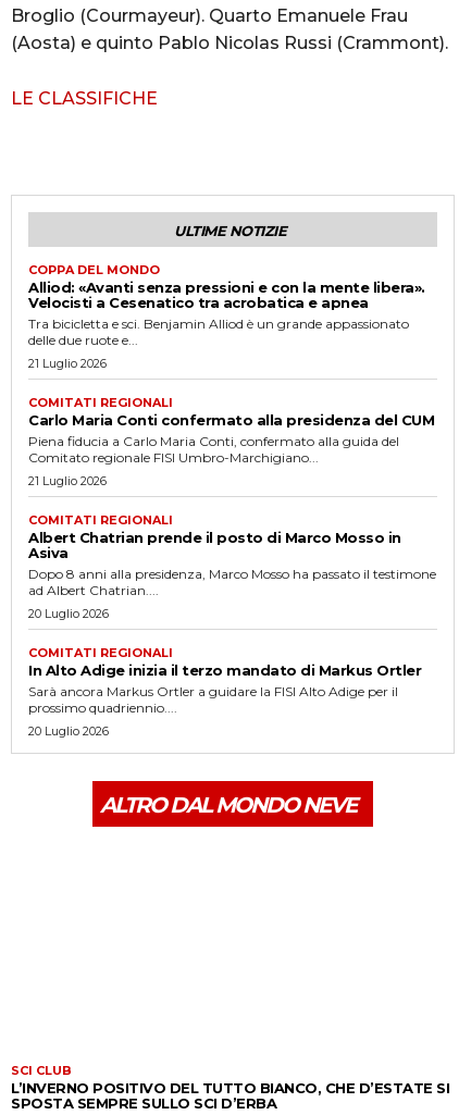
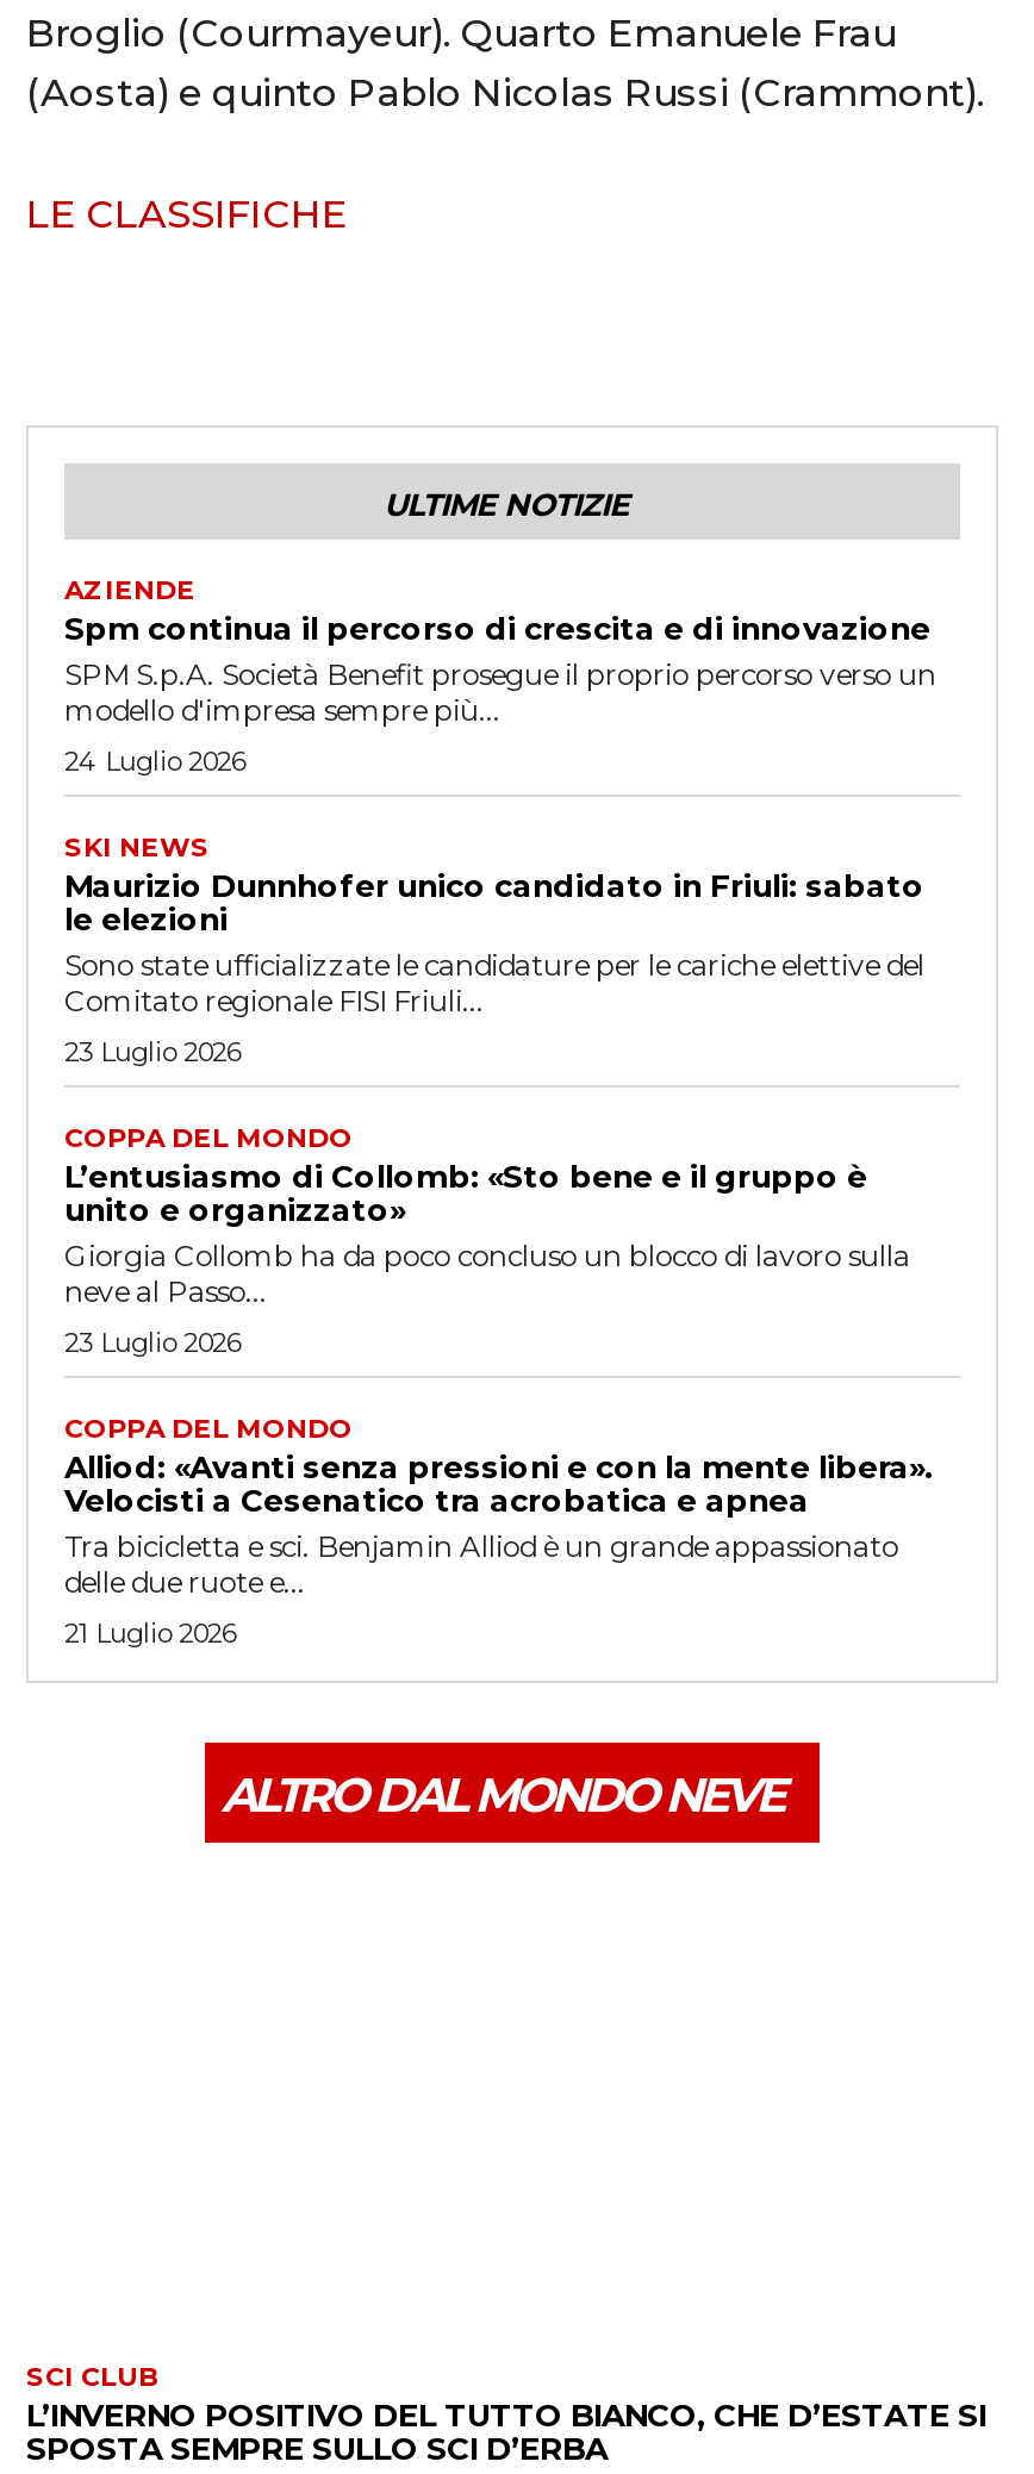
+ AZIENDE
+ Spm continua il percorso di crescita e di innovazione
+ SPM S.p.A. Società Benefit prosegue il proprio percorso verso un
+ modello d'impresa sempre più...
+ 24 Luglio 2026
+ SKI NEWS
+ Maurizio Dunnhofer unico candidato in Friuli: sabato
+ le elezioni
+ Sono state ufficializzate le candidature per le cariche elettive del
+ Comitato regionale FISI Friuli...
+ 23 Luglio 2026
+ COPPA DEL MONDO
+ L’entusiasmo di Collomb: «Sto bene e il gruppo è
+ unito e organizzato»
+ Giorgia Collomb ha da poco concluso un blocco di lavoro sulla
+ neve al Passo...
+ 23 Luglio 2026

moved down: COPPA DEL MONDO | Alliod: «Avanti senza pressioni e con la mente libera». | Velocisti a Cesenatico tra acrobatica e apnea | Tra bicicletta e sci. Benjamin Alliod è un grande appassionato | delle due ruote e... | 21 Luglio 2026

- COMITATI REGIONALI
- Carlo Maria Conti confermato alla presidenza del CUM
- Piena fiducia a Carlo Maria Conti, confermato alla guida del
- Comitato regionale FISI Umbro-Marchigiano...
- 21 Luglio 2026
- COMITATI REGIONALI
- Albert Chatrian prende il posto di Marco Mosso in
- Asiva
- Dopo 8 anni alla presidenza, Marco Mosso ha passato il testimone
- ad Albert Chatrian....
- 20 Luglio 2026
- COMITATI REGIONALI
- In Alto Adige inizia il terzo mandato di Markus Ortler
- Sarà ancora Markus Ortler a guidare la FISI Alto Adige per il
- prossimo quadriennio....
- 20 Luglio 2026
